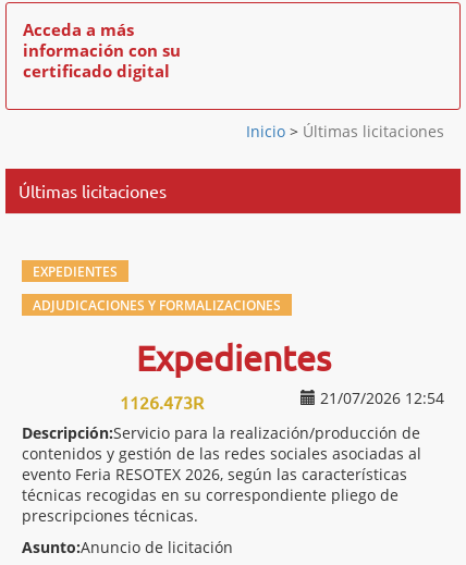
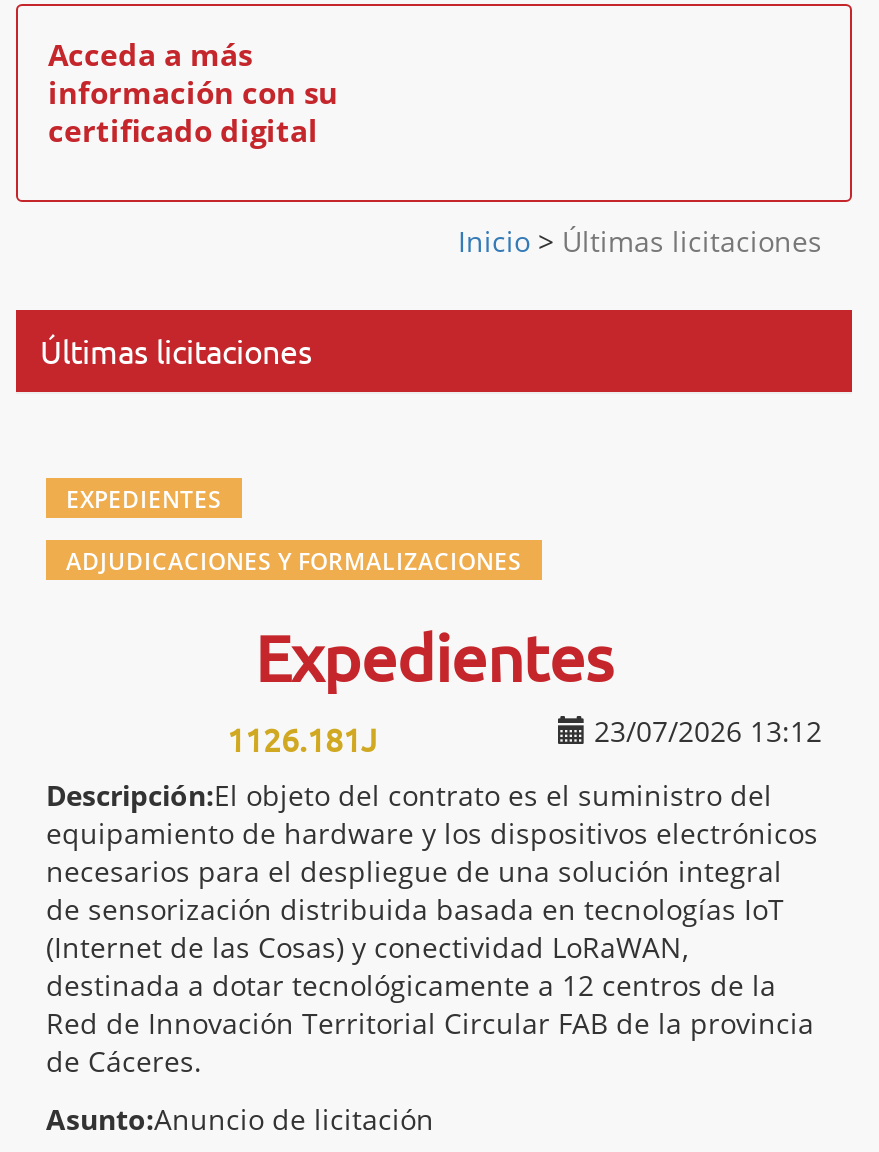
- 21/07/2026 12:54
- 1126.473R
- Descripción:Servicio para la realización/producción de
- contenidos y gestión de las redes sociales asociadas al
- evento Feria RESOTEX 2026, según las características
- técnicas recogidas en su correspondiente pliego de
- prescripciones técnicas.
+ 23/07/2026 13:12
+ 1126.181J
+ Descripción:El objeto del contrato es el suministro del
+ equipamiento de hardware y los dispositivos electrónicos
+ necesarios para el despliegue de una solución integral
+ de sensorización distribuida basada en tecnologías IoT
+ (Internet de las Cosas) y conectividad LoRaWAN,
+ destinada a dotar tecnológicamente a 12 centros de la
+ Red de Innovación Territorial Circular FAB de la provincia
+ de Cáceres.
